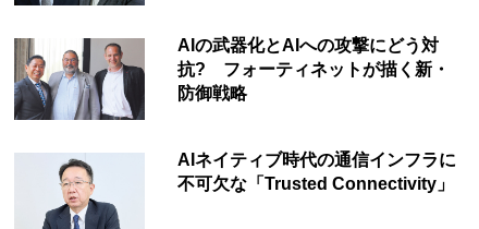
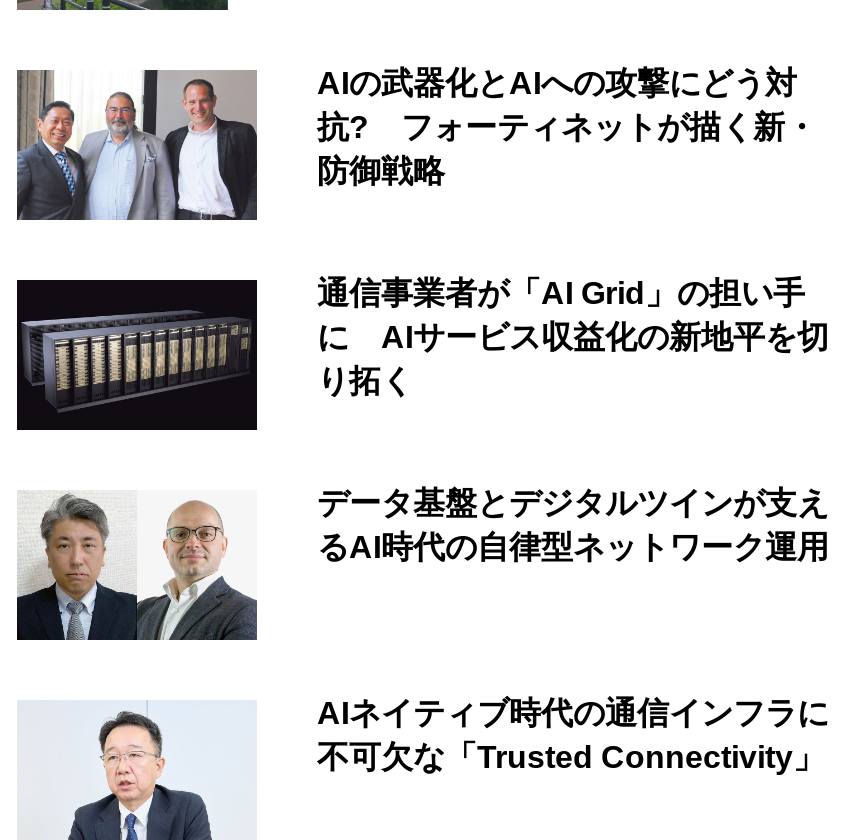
+ [image]
+ 通信事業者が「AI Grid」の担い手
+ に AIサービス収益化の新地平を切
+ り拓く

+ [image]
+ データ基盤とデジタルツインが支え
+ るAI時代の自律型ネットワーク運用
